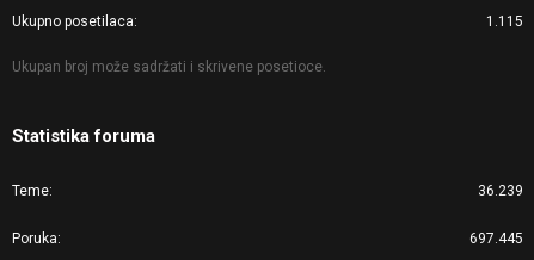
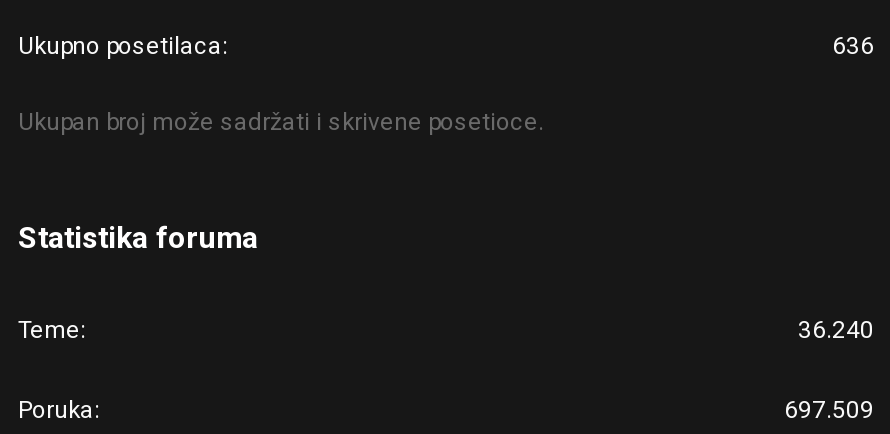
- 1.115
+ 636

- 36.239
+ 36.240

- 697.445
+ 697.509
